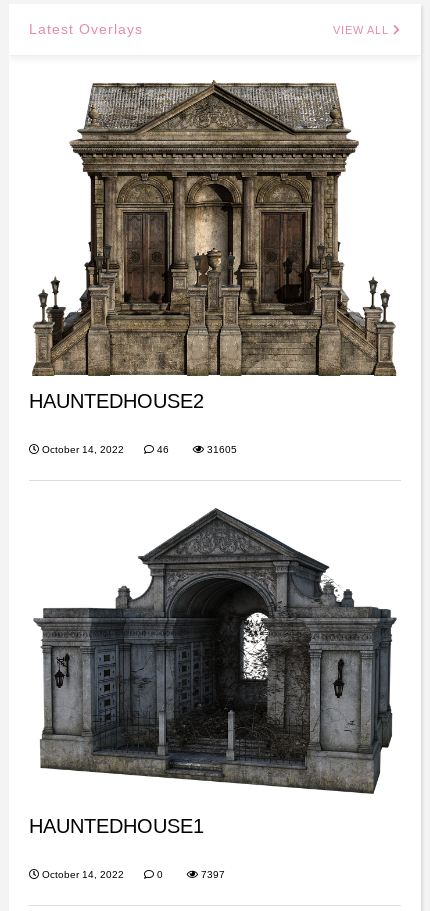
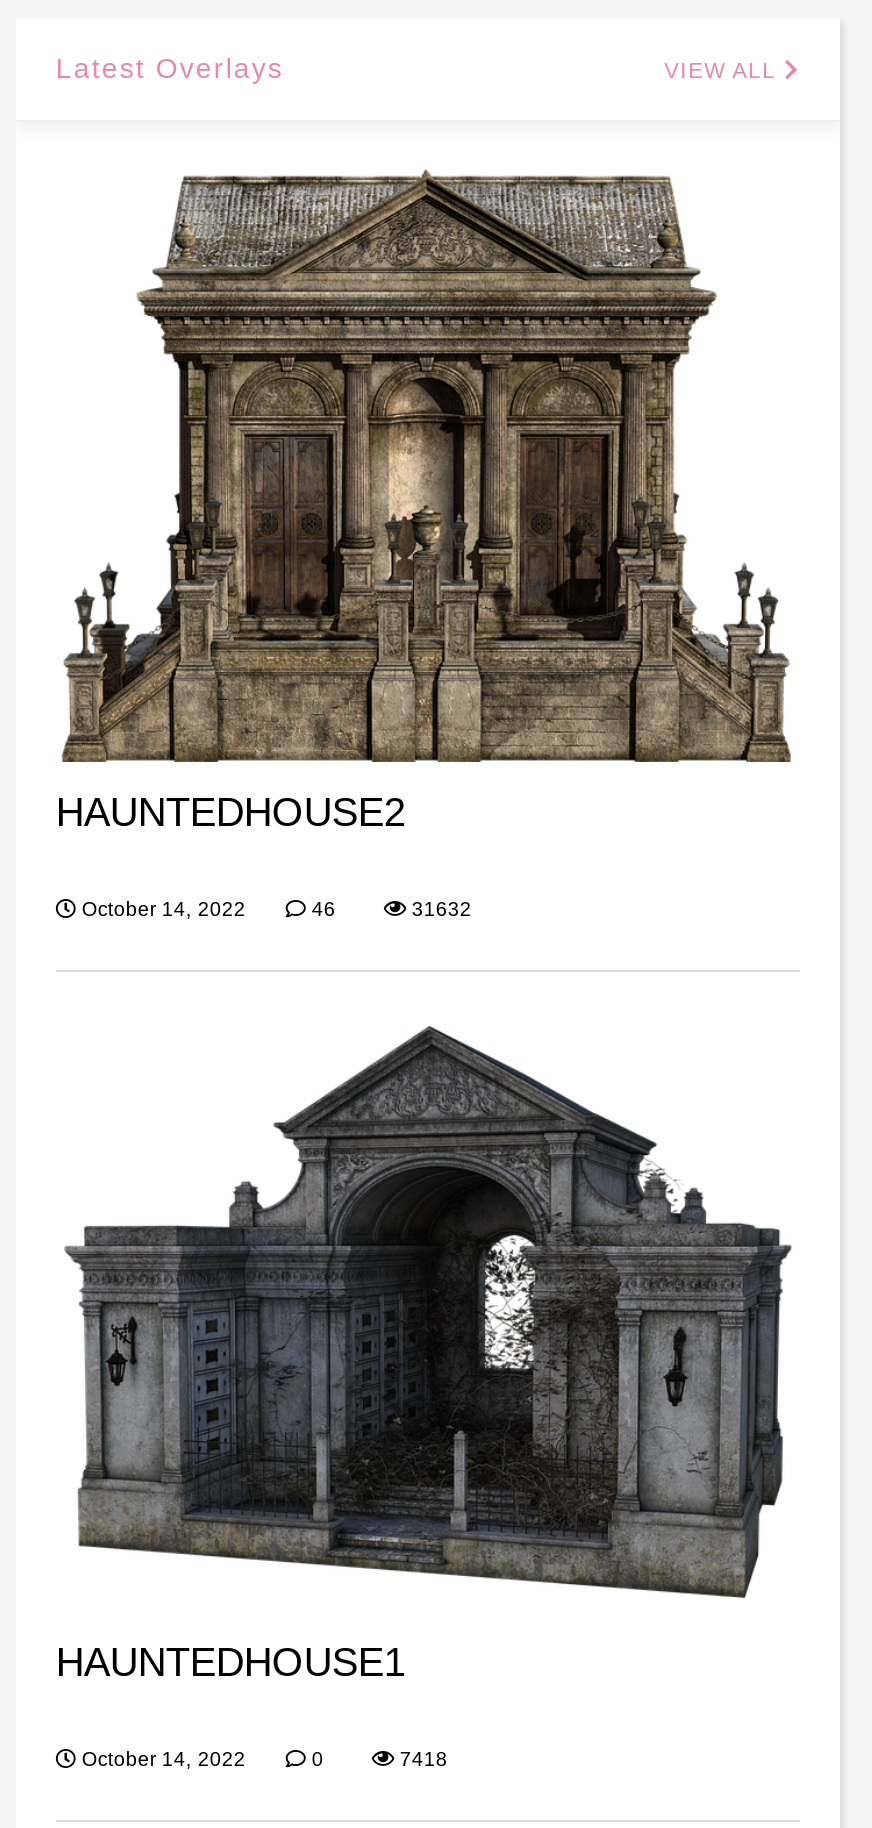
- 31605
+ 31632

- 7397
+ 7418
